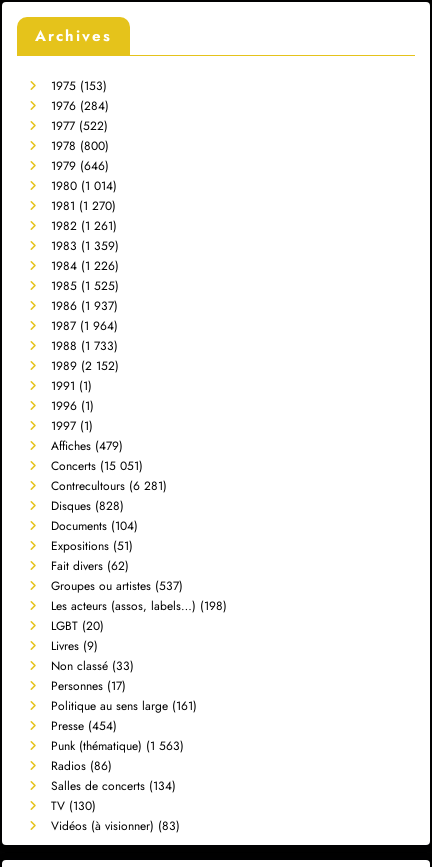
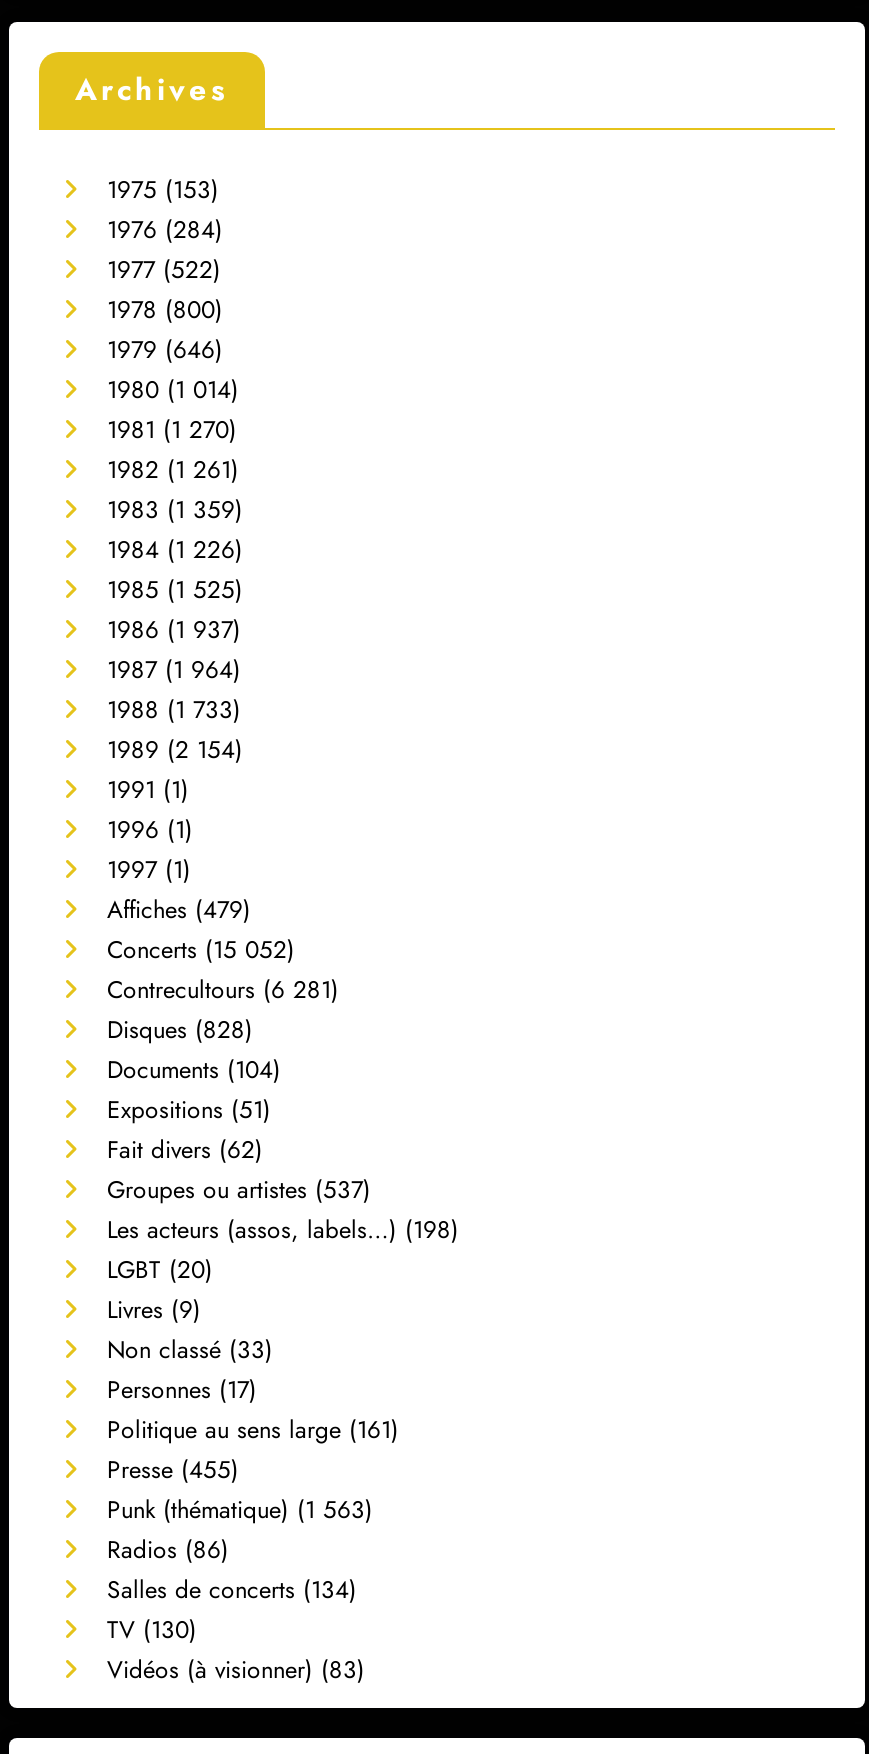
- 1989 (2 152)
+ 1989 (2 154)

- Concerts (15 051)
+ Concerts (15 052)

- Presse (454)
+ Presse (455)
